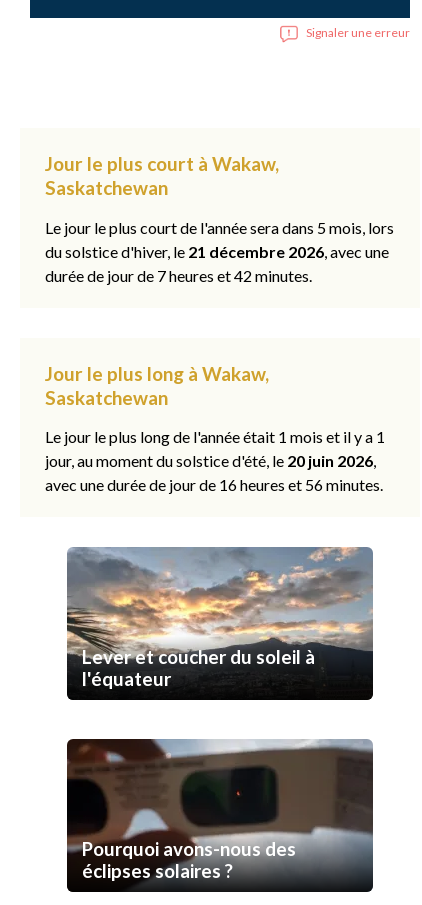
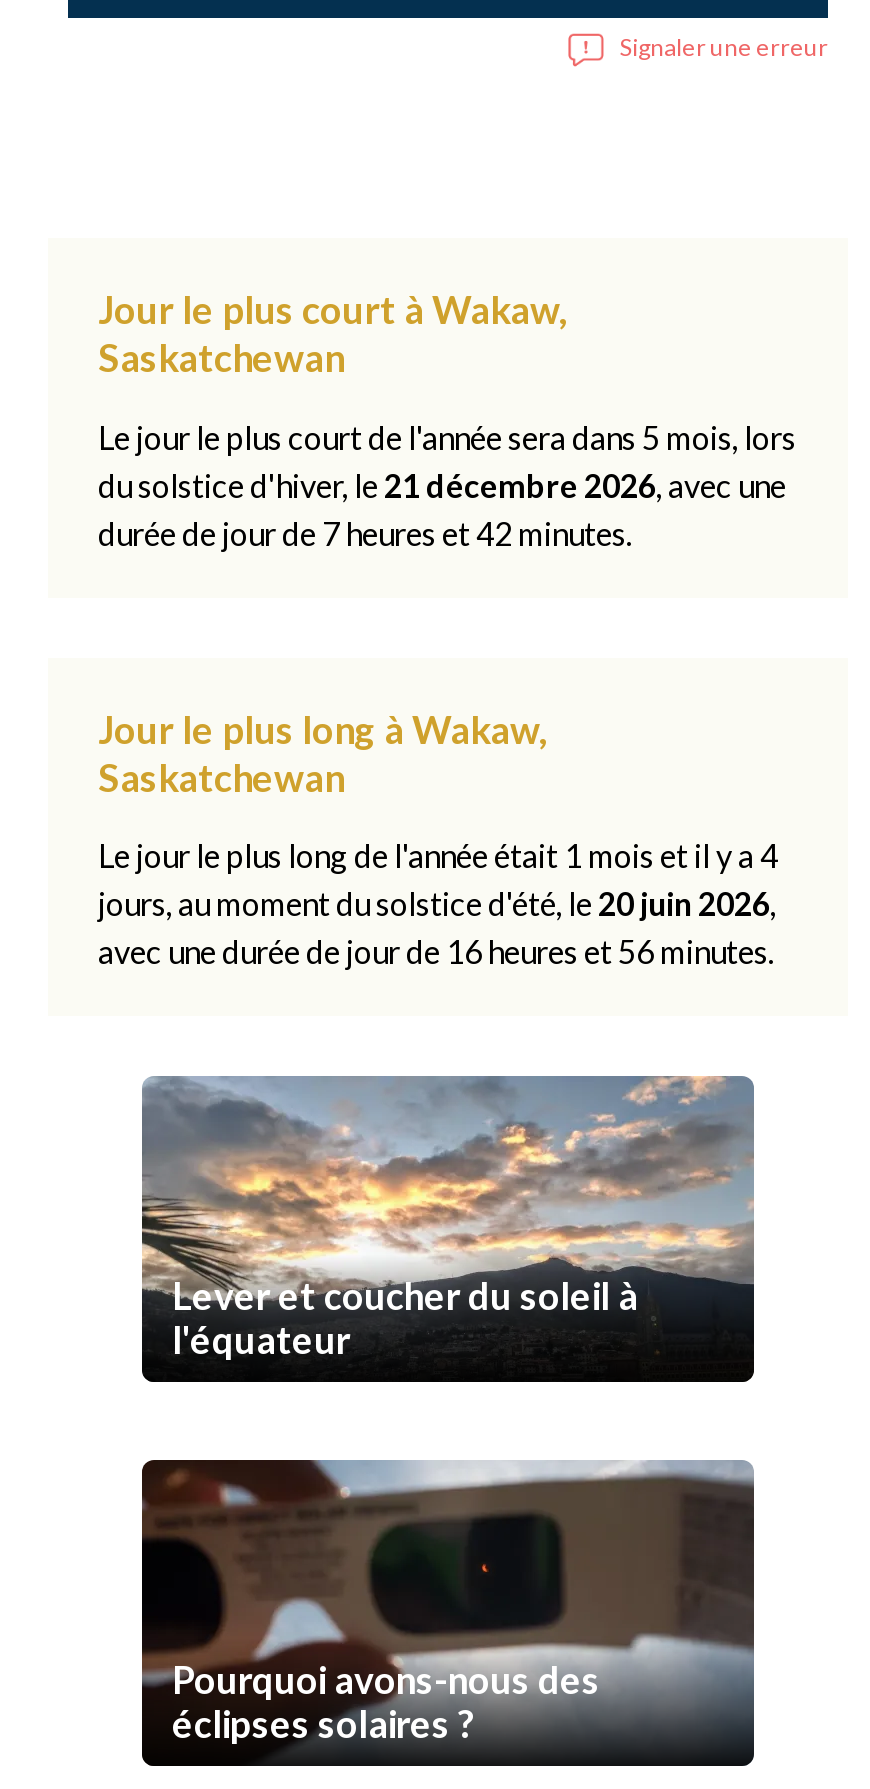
- Le jour le plus long de l'année était 1 mois et il y a 1
+ Le jour le plus long de l'année était 1 mois et il y a 4

- jour, au moment du solstice d'été, le 20 juin 2026,
+ jours, au moment du solstice d'été, le 20 juin 2026,
